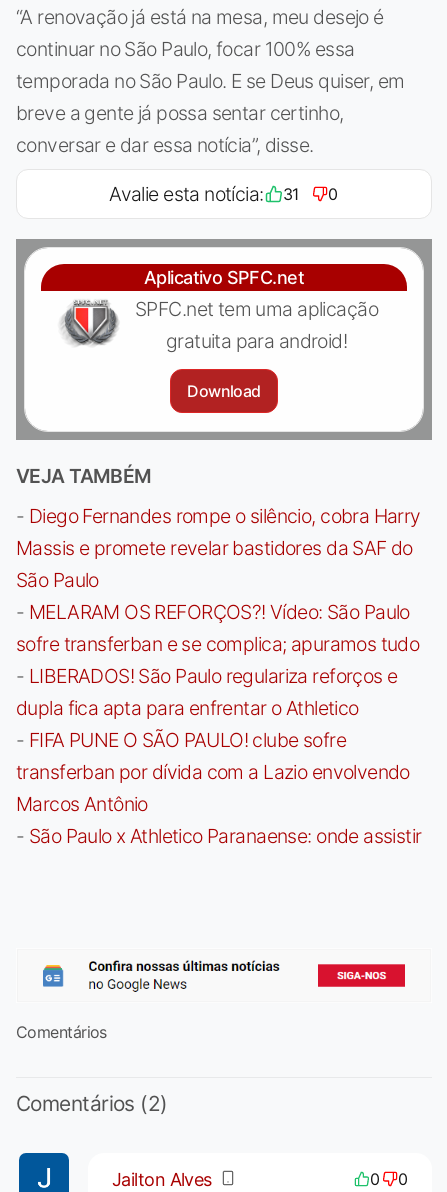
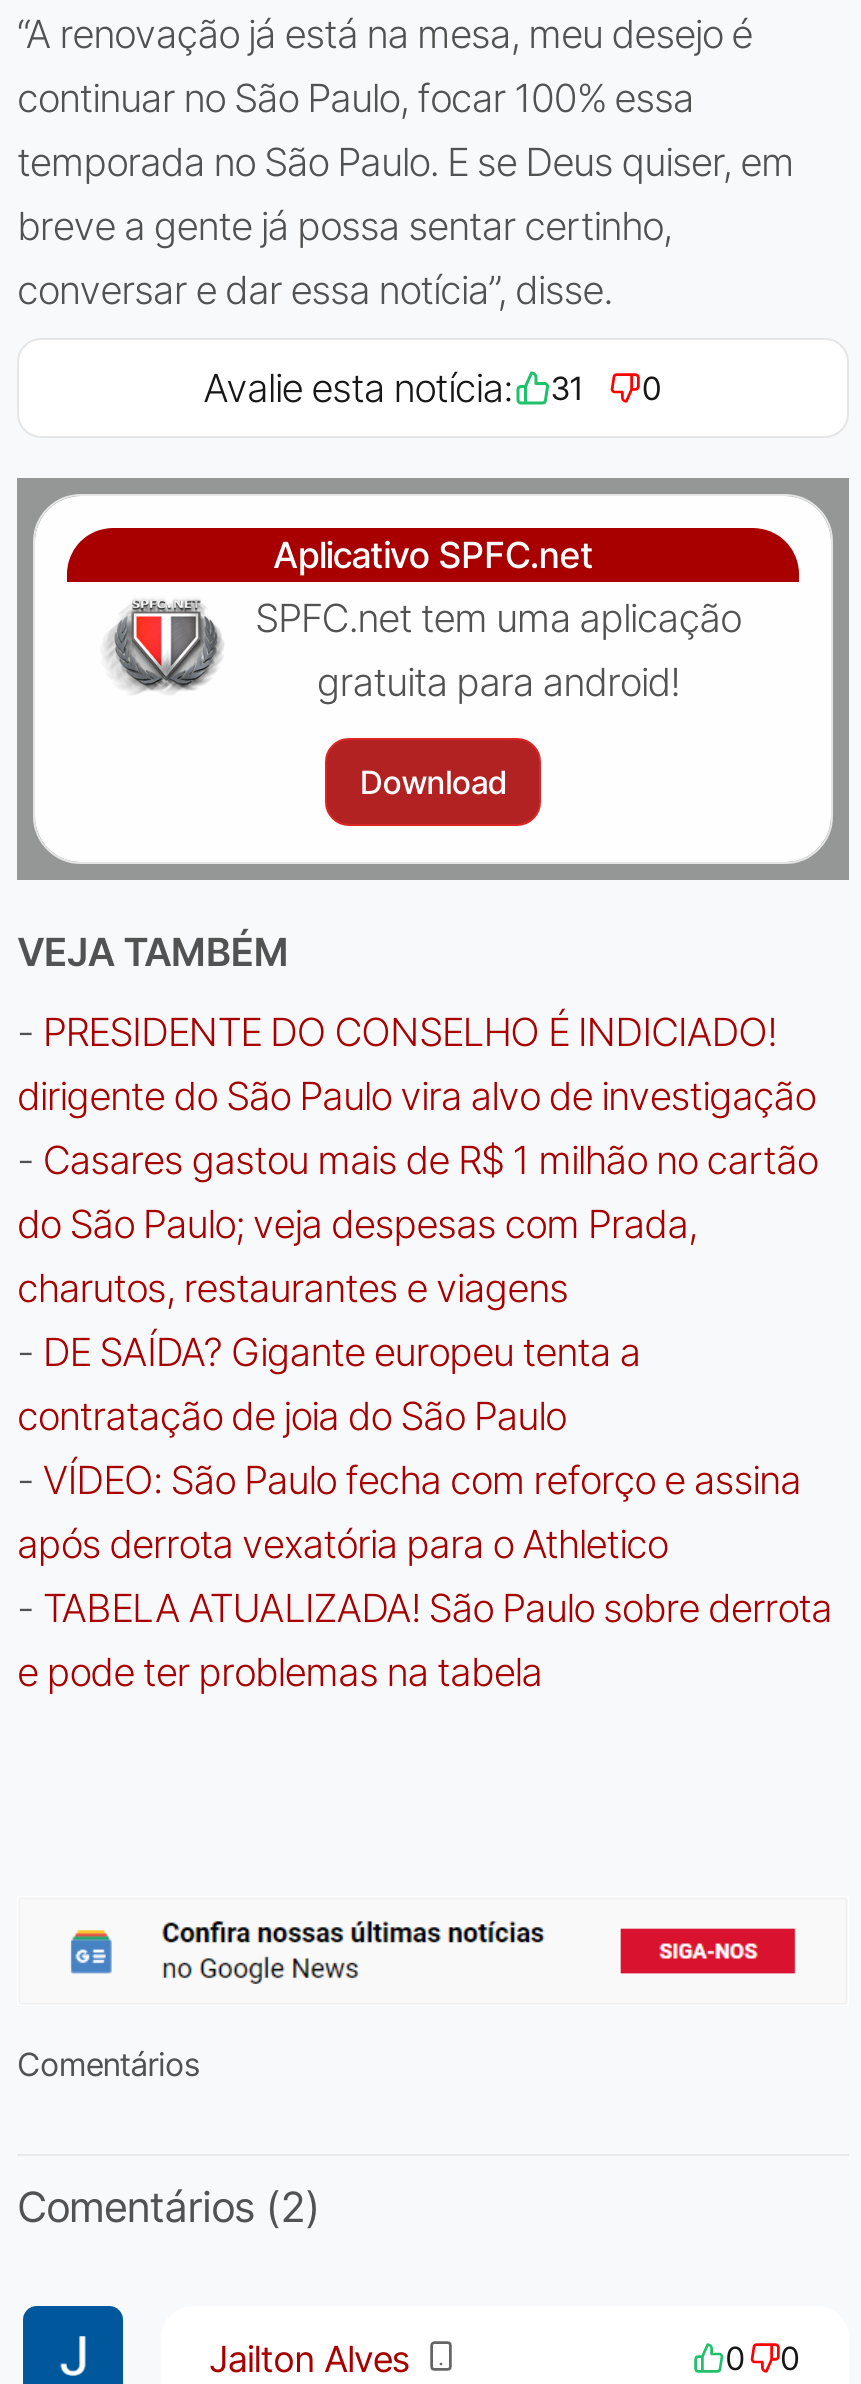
- - Diego Fernandes rompe o silêncio, cobra Harry
- Massis e promete revelar bastidores da SAF do
- São Paulo
- - MELARAM OS REFORÇOS?! Vídeo: São Paulo
- sofre transferban e se complica; apuramos tudo
- - LIBERADOS! São Paulo regulariza reforços e
- dupla fica apta para enfrentar o Athletico
- - FIFA PUNE O SÃO PAULO! clube sofre
- transferban por dívida com a Lazio envolvendo
- Marcos Antônio
- - São Paulo x Athletico Paranaense: onde assistir
+ - PRESIDENTE DO CONSELHO É INDICIADO!
+ dirigente do São Paulo vira alvo de investigação
+ - Casares gastou mais de R$ 1 milhão no cartão
+ do São Paulo; veja despesas com Prada,
+ charutos, restaurantes e viagens
+ - DE SAÍDA? Gigante europeu tenta a
+ contratação de joia do São Paulo
+ - VÍDEO: São Paulo fecha com reforço e assina
+ após derrota vexatória para o Athletico
+ - TABELA ATUALIZADA! São Paulo sobre derrota
+ e pode ter problemas na tabela
